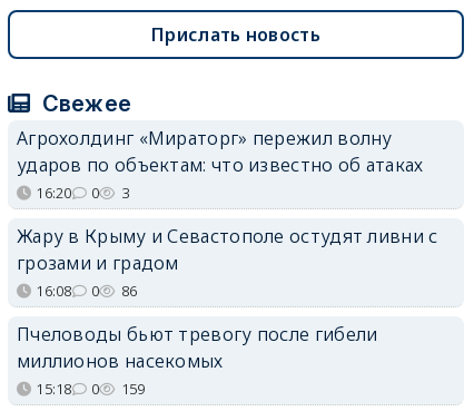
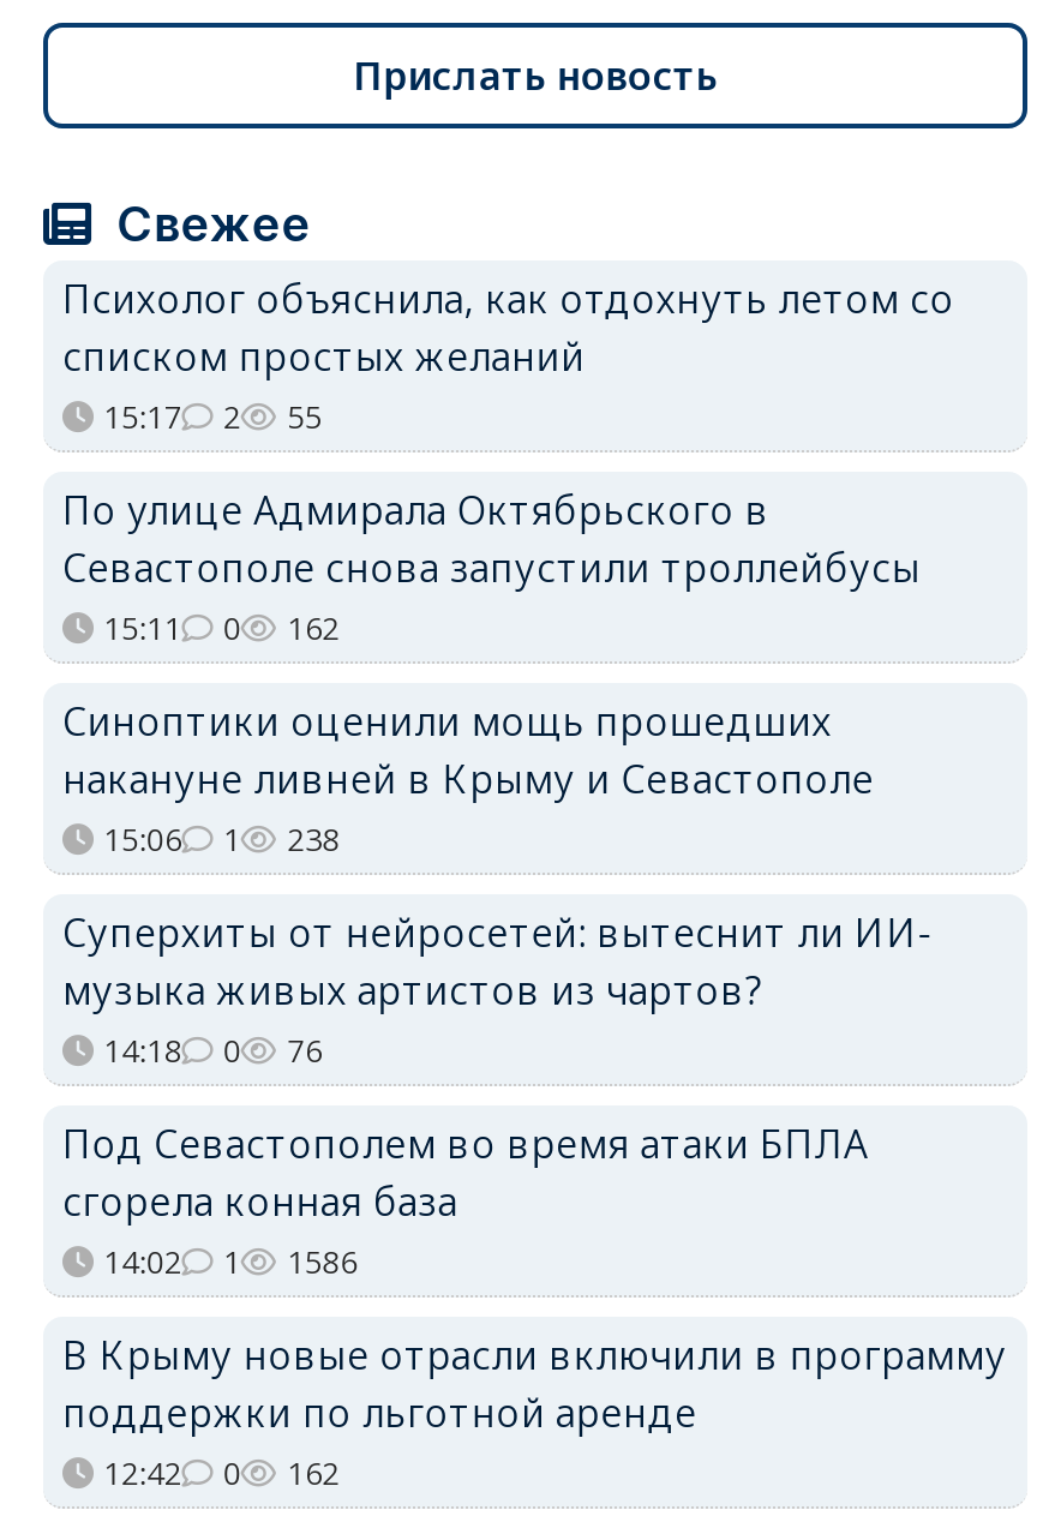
- Агрохолдинг «Мираторг» пережил волну
- ударов по объектам: что известно об атаках
- 16:20
+ Психолог объяснила, как отдохнуть летом со
+ списком простых желаний
+ 15:17
+ 2
+ 55
+ По улице Адмирала Октябрьского в
+ Севастополе снова запустили троллейбусы
+ 15:11

- 3
- Жару в Крыму и Севастополе остудят ливни с
- грозами и градом
- 16:08
+ 162
+ Синоптики оценили мощь прошедших
+ накануне ливней в Крыму и Севастополе
+ 15:06
+ 1
+ 238
+ Суперхиты от нейросетей: вытеснит ли ИИ-
+ музыка живых артистов из чартов?
+ 14:18

- 86
- Пчеловоды бьют тревогу после гибели
- миллионов насекомых
- 15:18
+ 76
+ Под Севастополем во время атаки БПЛА
+ сгорела конная база
+ 14:02
+ 1
+ 1586
+ В Крыму новые отрасли включили в программу
+ поддержки по льготной аренде
+ 12:42

- 159
+ 162
